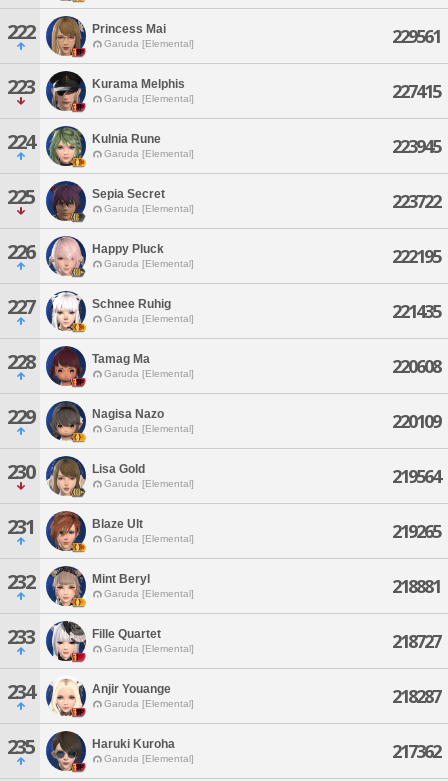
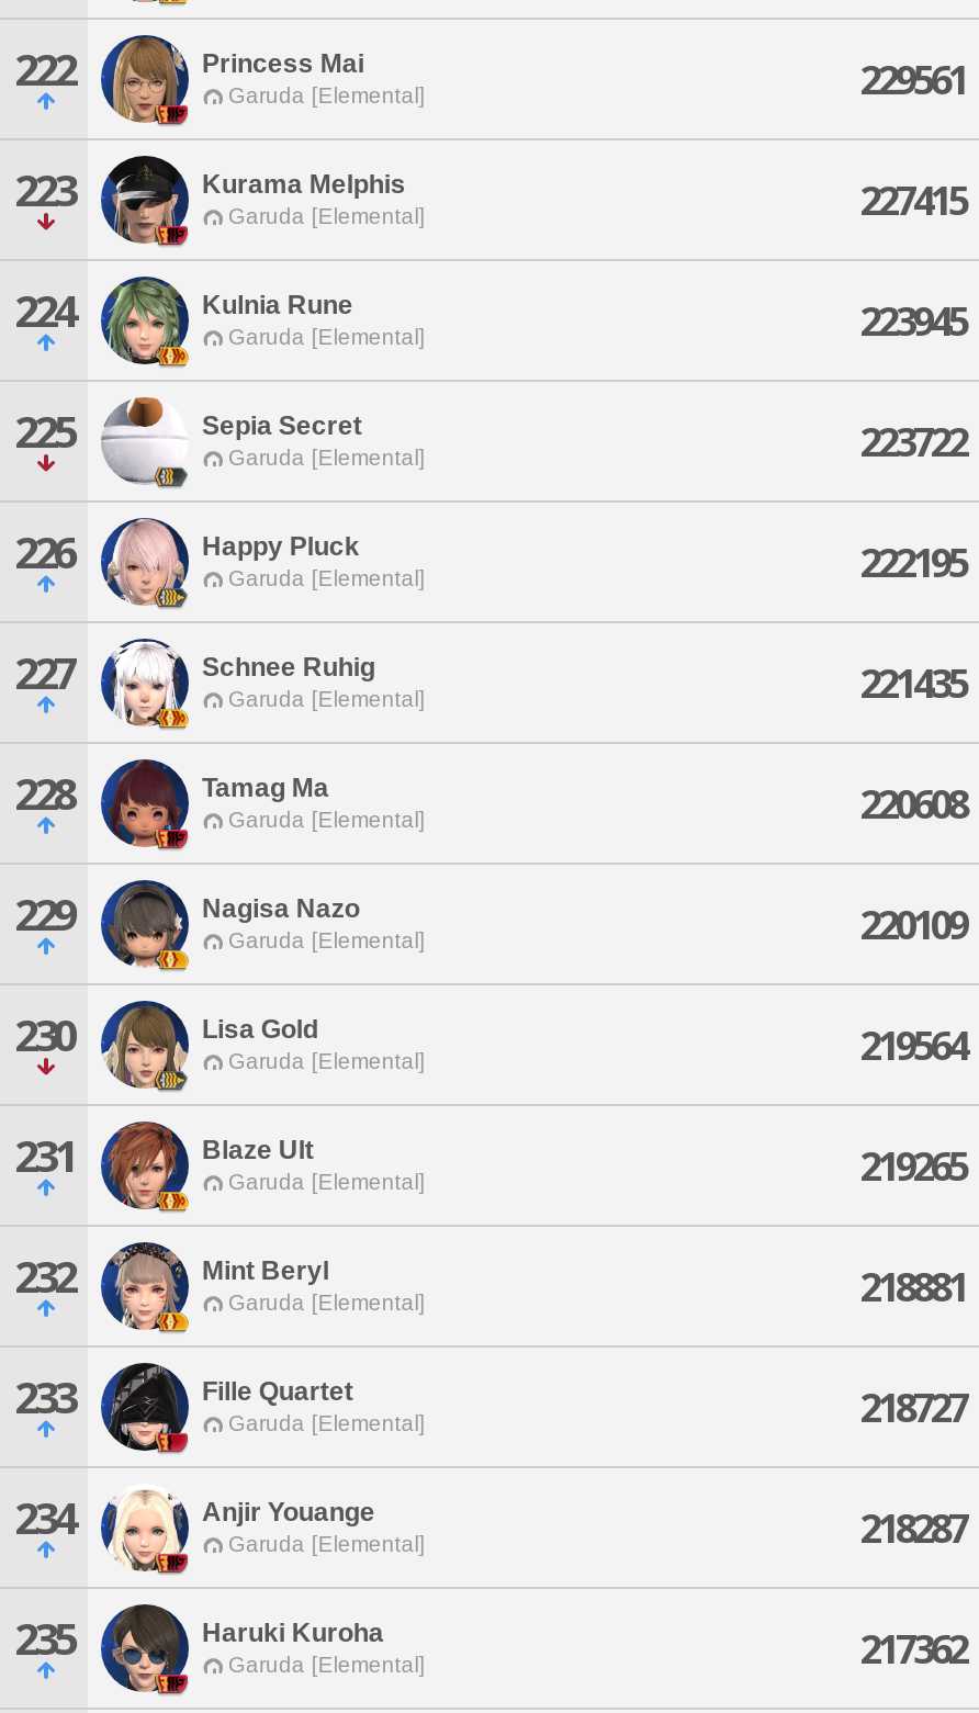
- [image]
+ [image]

- [image]
+ [image]
